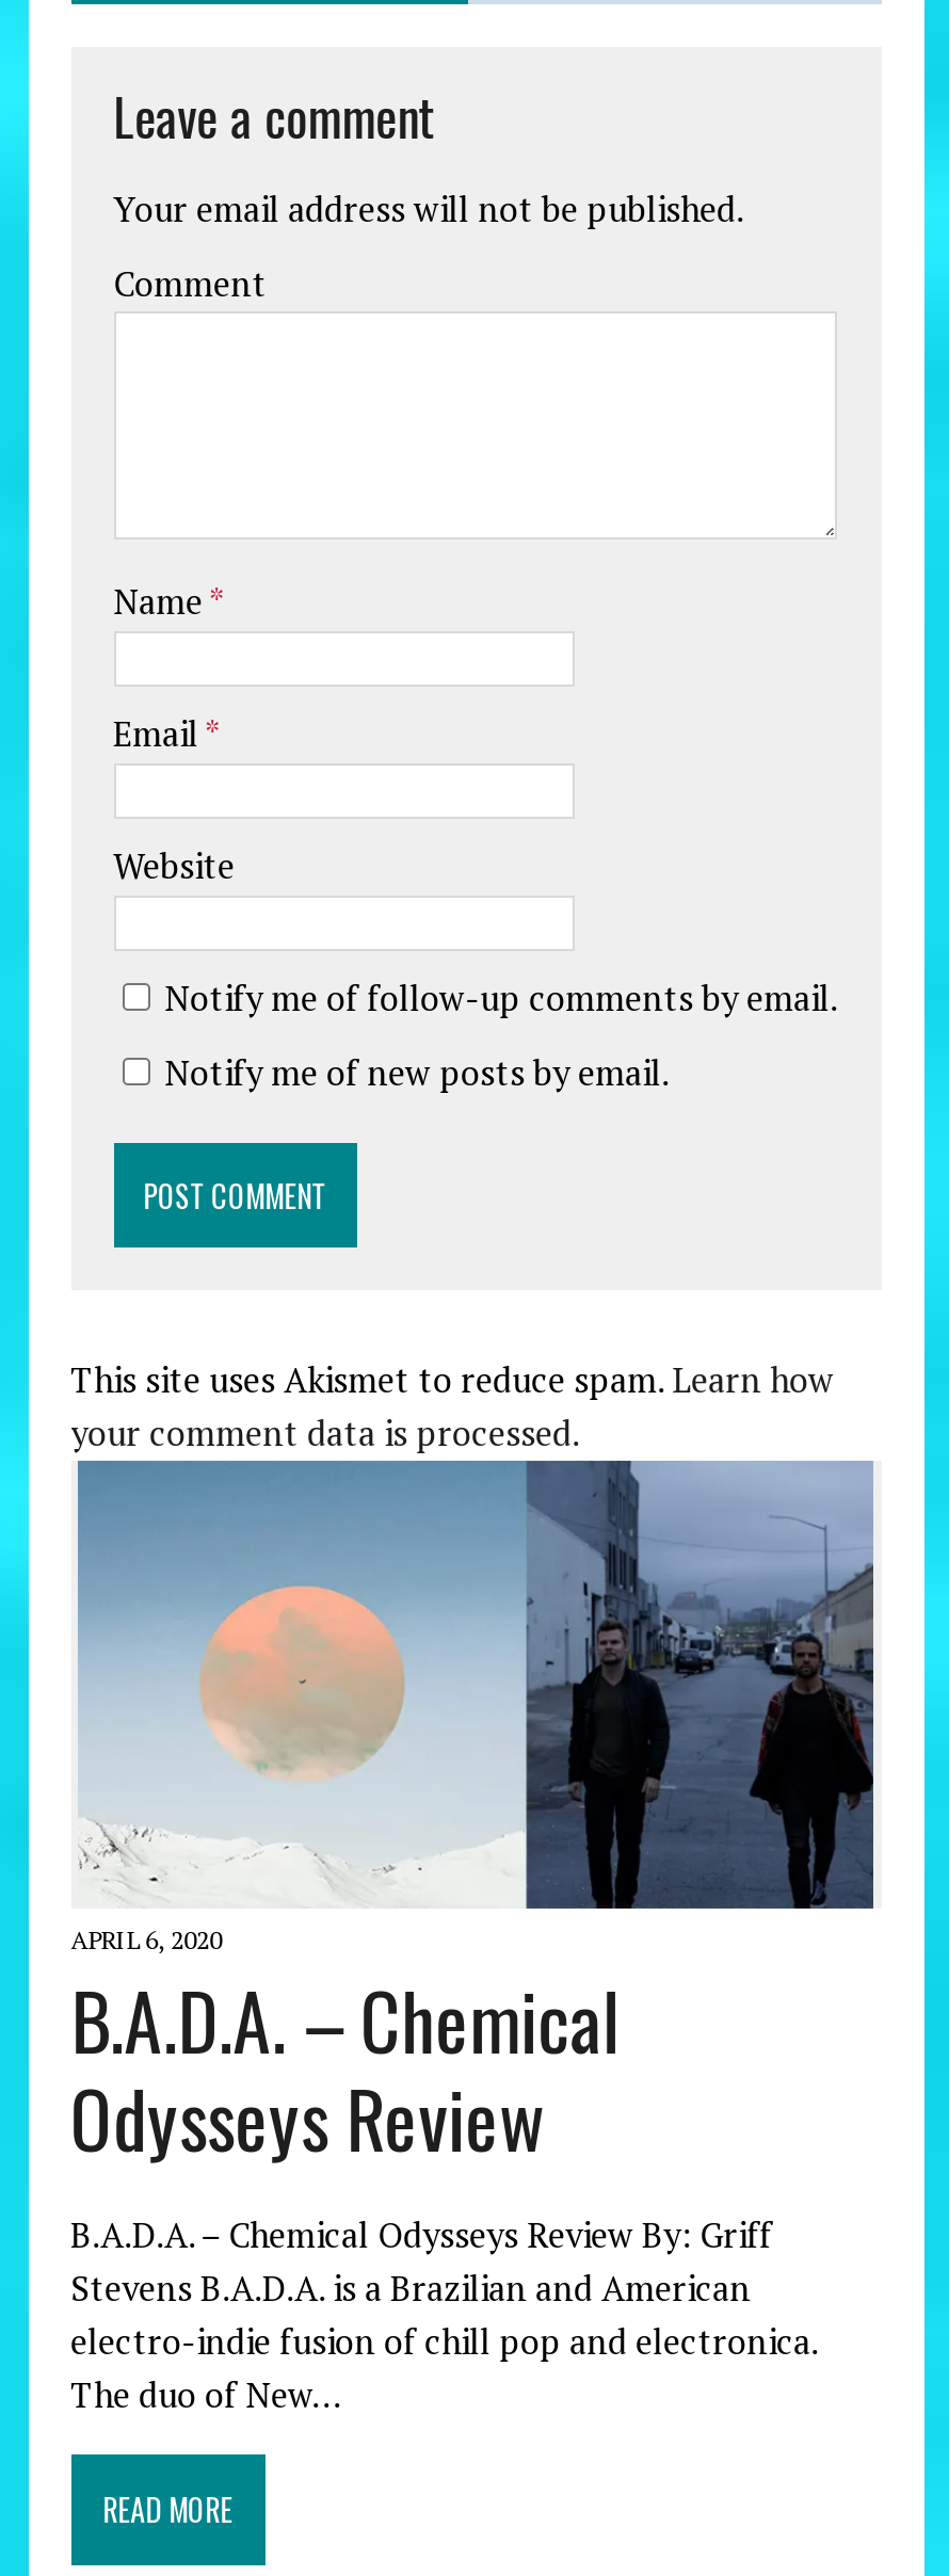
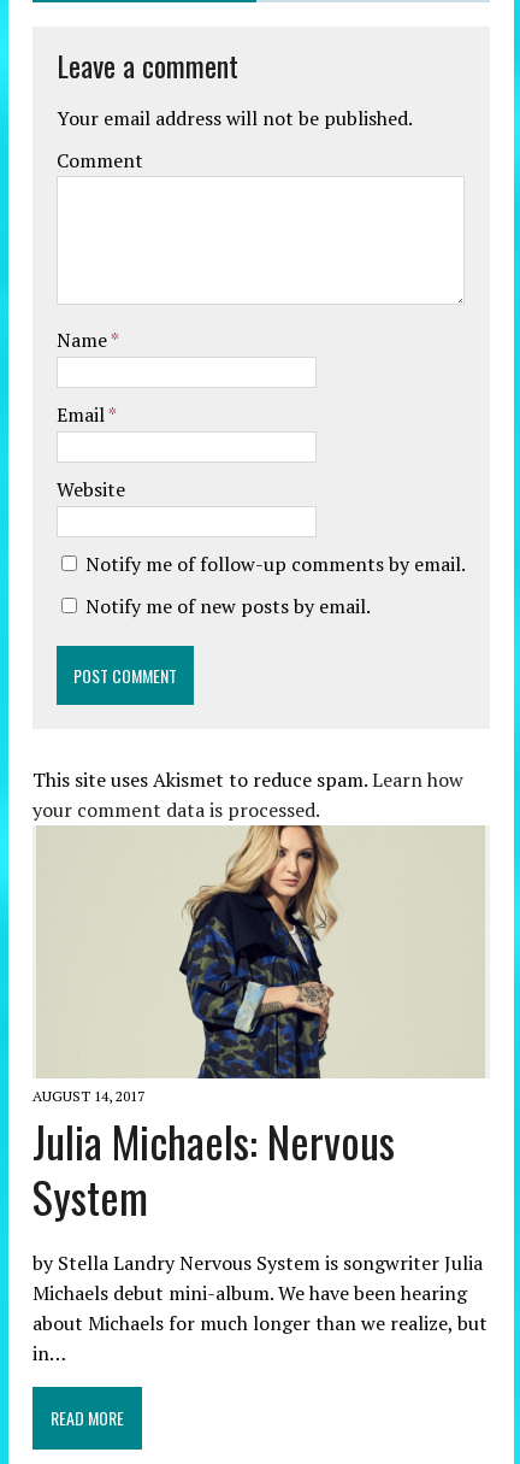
- [image]
- APRIL 6, 2020
- B.A.D.A. – Chemical
- Odysseys Review
- B.A.D.A. – Chemical Odysseys Review By: Griff
- Stevens B.A.D.A. is a Brazilian and American
- electro-indie fusion of chill pop and electronica.
- The duo of New…
+ [image]
+ AUGUST 14, 2017
+ Julia Michaels: Nervous
+ System
+ by Stella Landry Nervous System is songwriter Julia
+ Michaels debut mini-album. We have been hearing
+ about Michaels for much longer than we realize, but
+ in…
